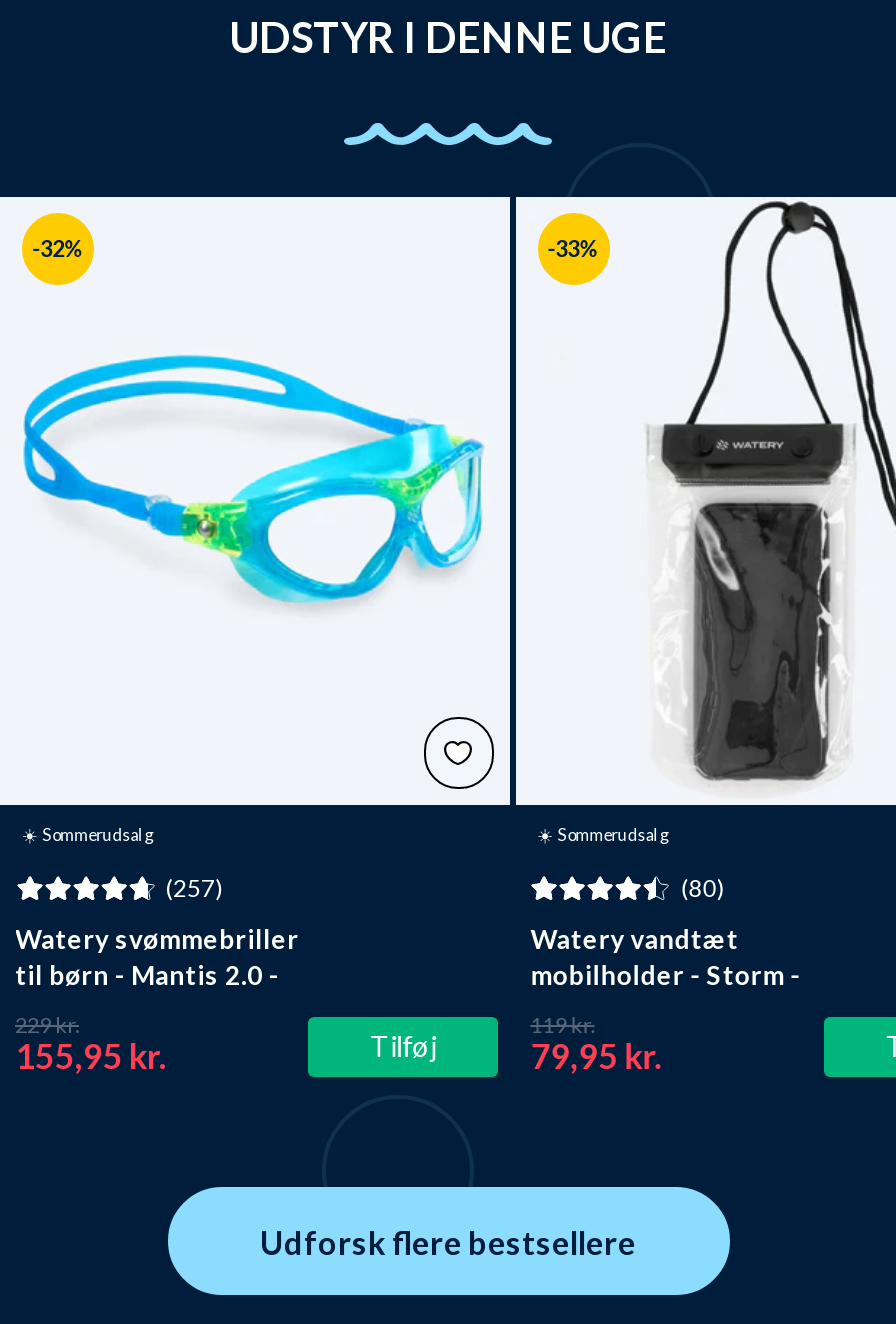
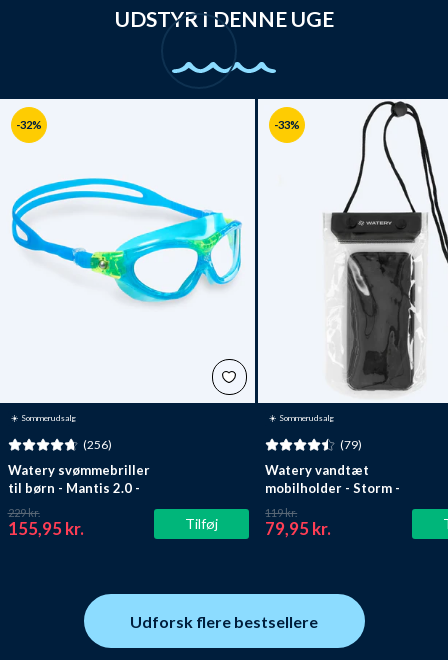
- (257)
+ (256)

- (80)
+ (79)
